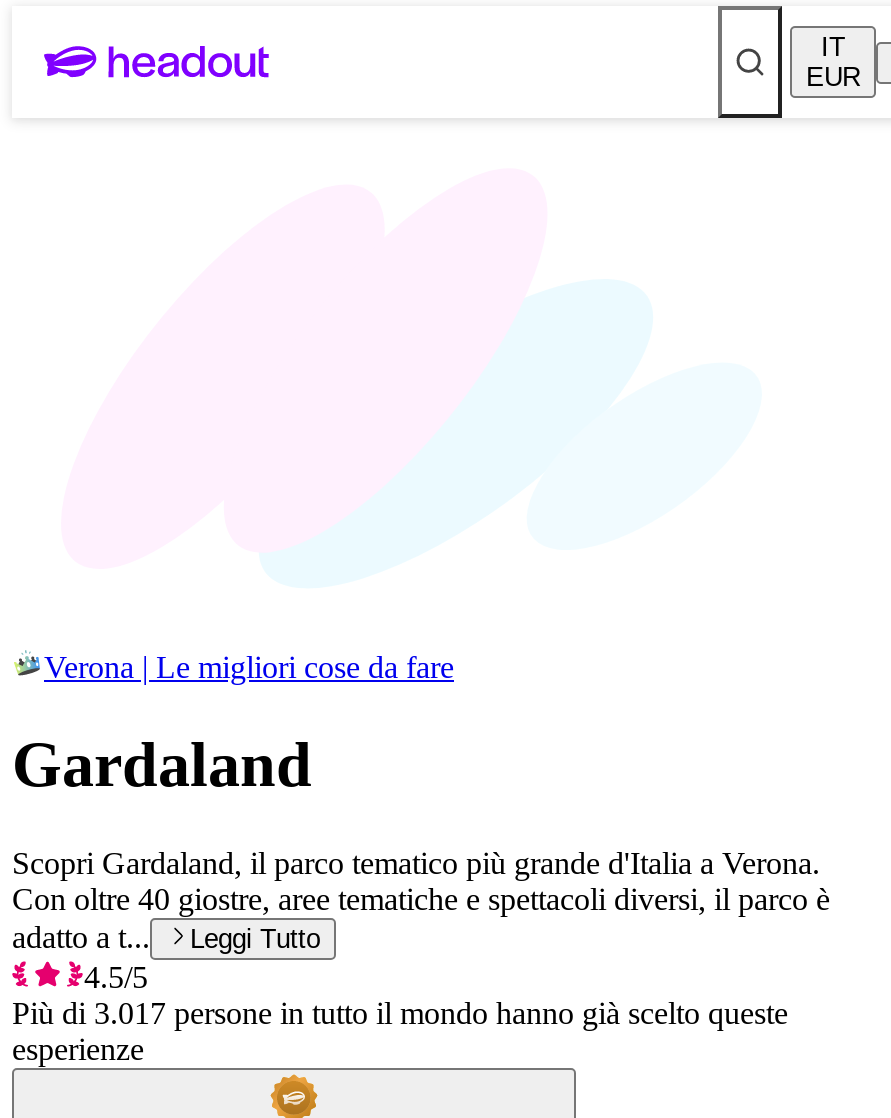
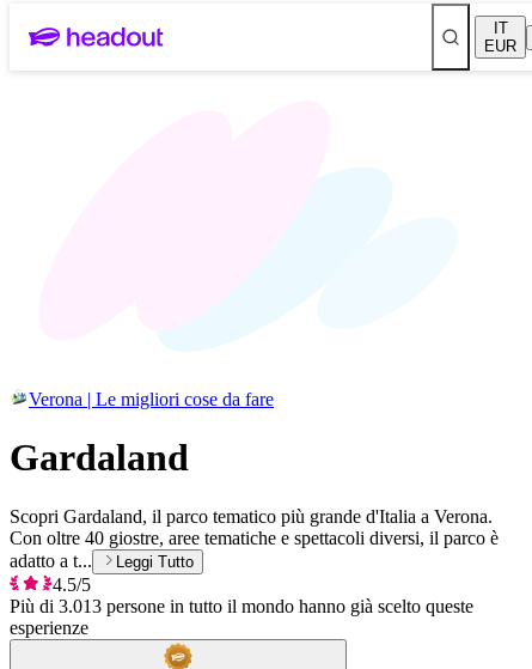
- Più di 3.017 persone in tutto il mondo hanno già scelto queste
+ Più di 3.013 persone in tutto il mondo hanno già scelto queste
